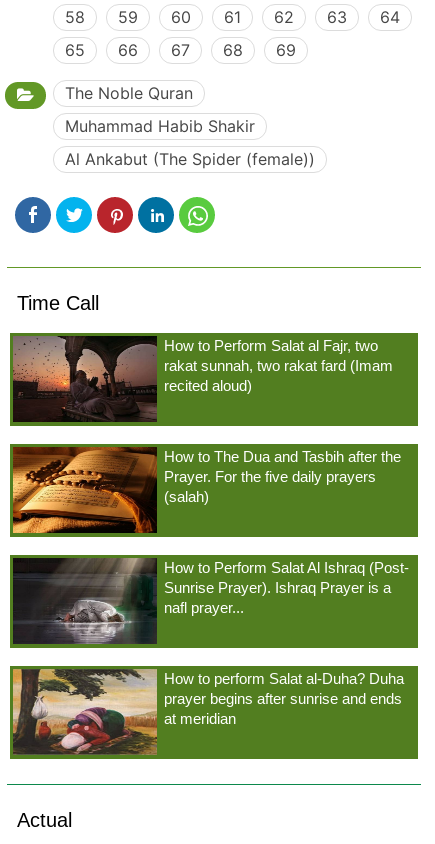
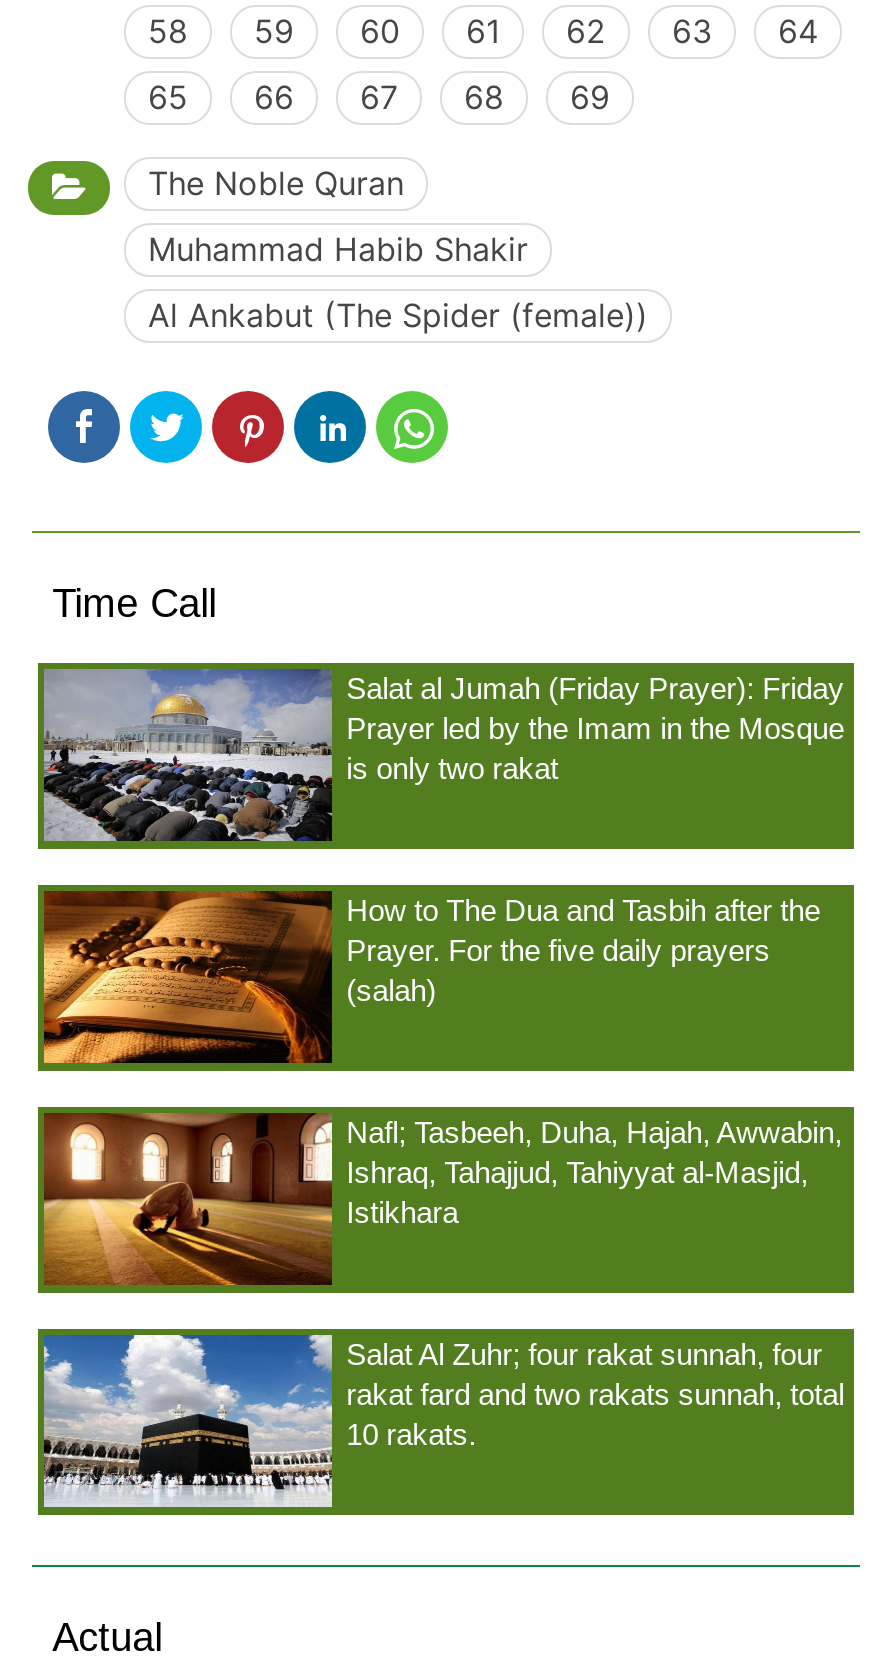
- [image]
- How to Perform Salat al Fajr, two
- rakat sunnah, two rakat fard (Imam
- recited aloud)
+ [image]
+ Salat al Jumah (Friday Prayer): Friday
+ Prayer led by the Imam in the Mosque
+ is only two rakat

- [image]
- How to Perform Salat Al Ishraq (Post-
- Sunrise Prayer). Ishraq Prayer is a
- nafl prayer...
+ [image]
+ Nafl; Tasbeeh, Duha, Hajah, Awwabin,
+ Ishraq, Tahajjud, Tahiyyat al-Masjid,
+ Istikhara

- [image]
- How to perform Salat al-Duha? Duha
- prayer begins after sunrise and ends
- at meridian
+ [image]
+ Salat Al Zuhr; four rakat sunnah, four
+ rakat fard and two rakats sunnah, total
+ 10 rakats.
